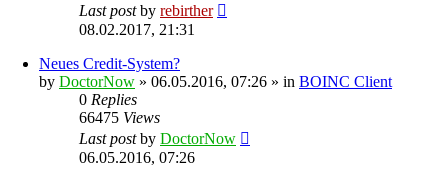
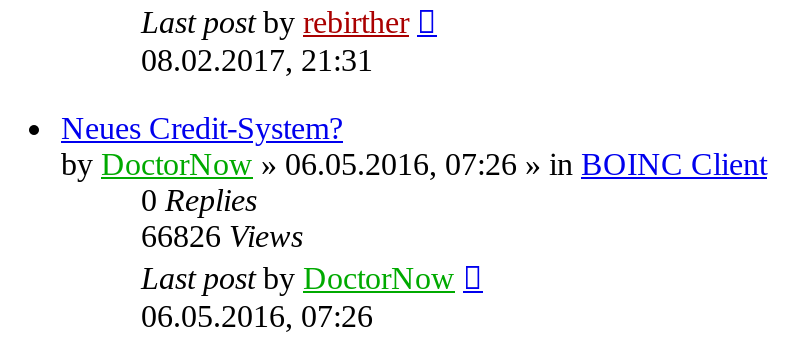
- 66475 Views
+ 66826 Views
